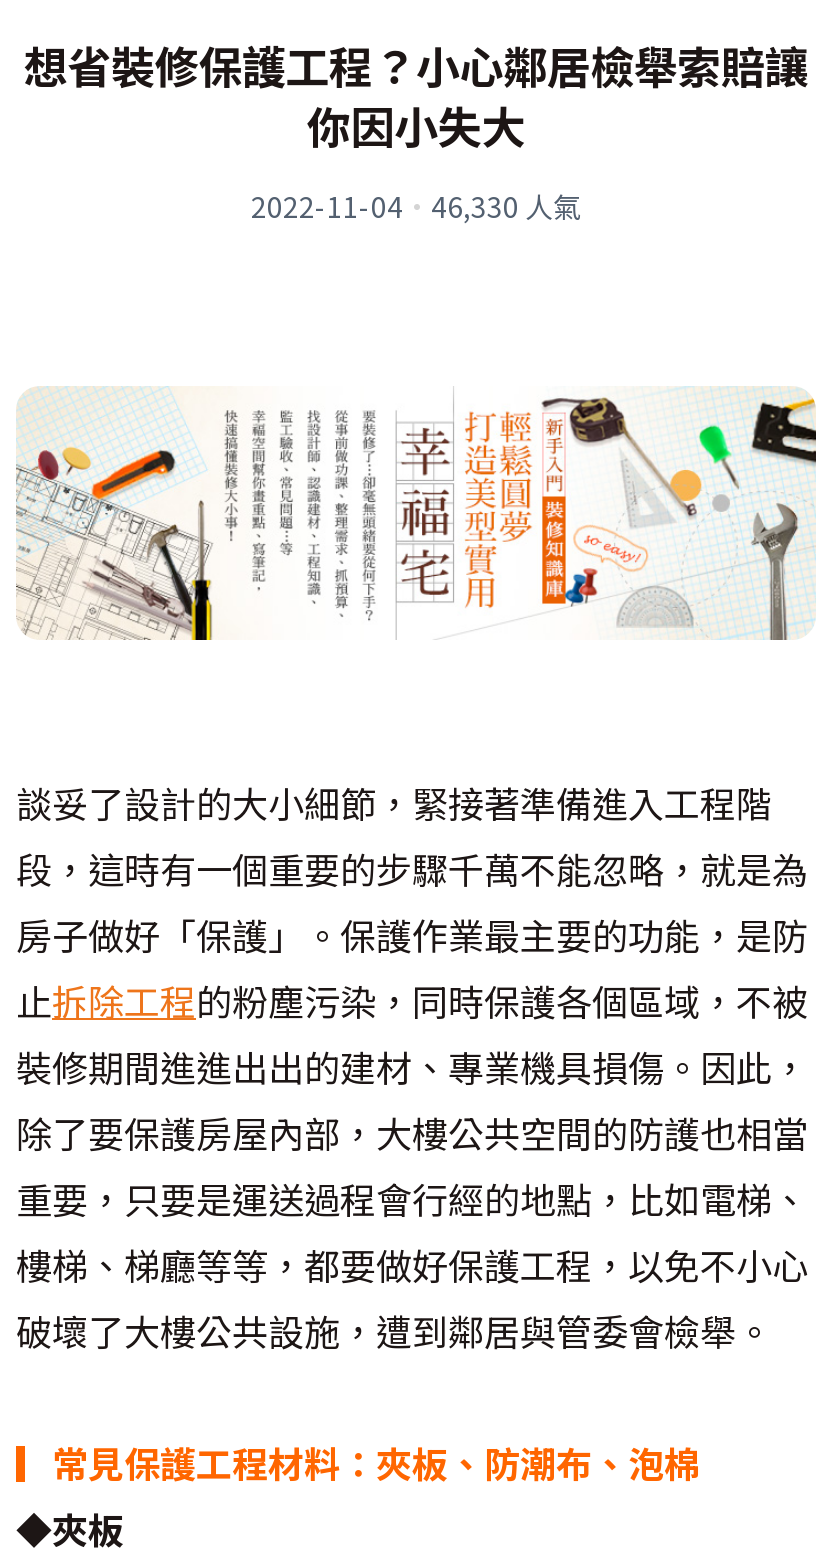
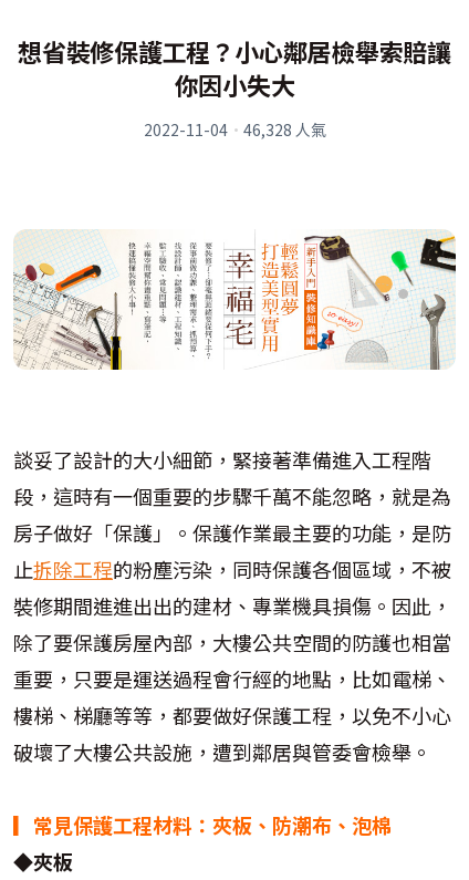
- 2022-11-04 · 46,330人氣
+ 2022-11-04 · 46,328人氣
